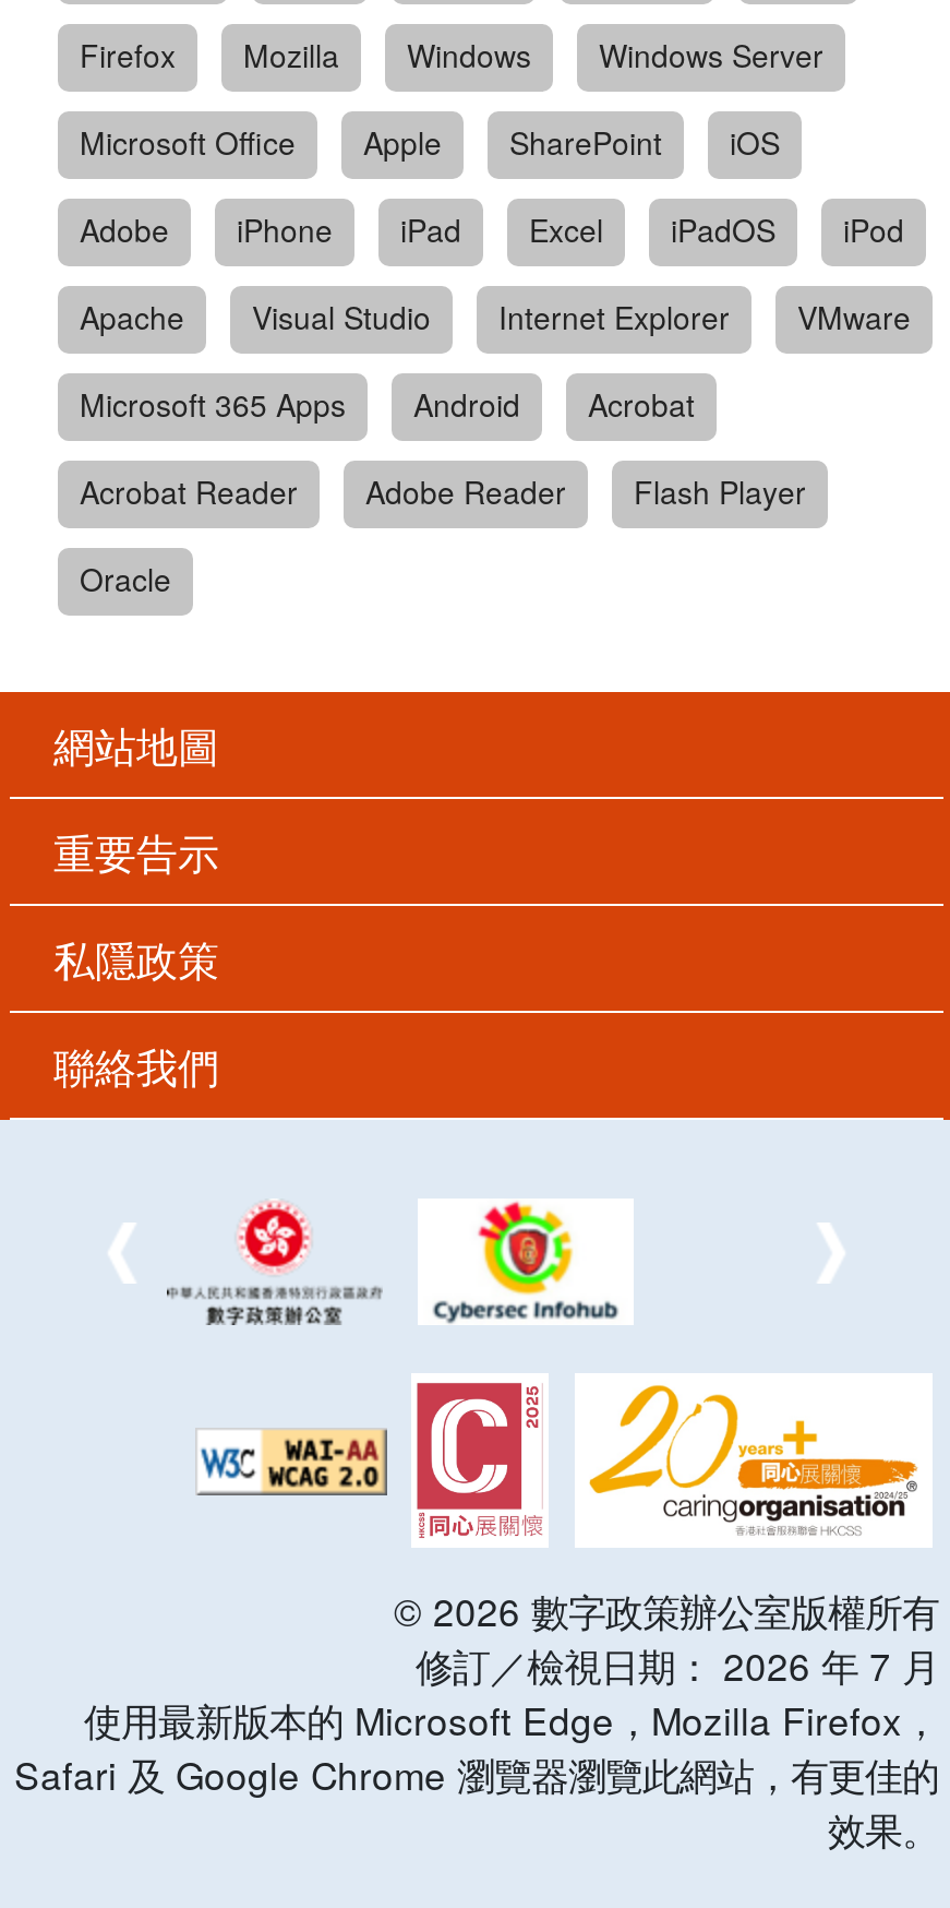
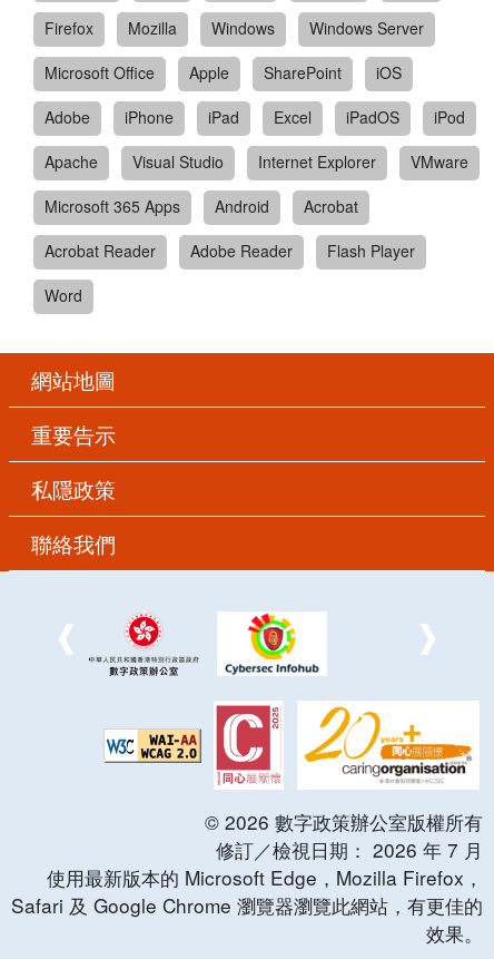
- Oracle
+ Word
